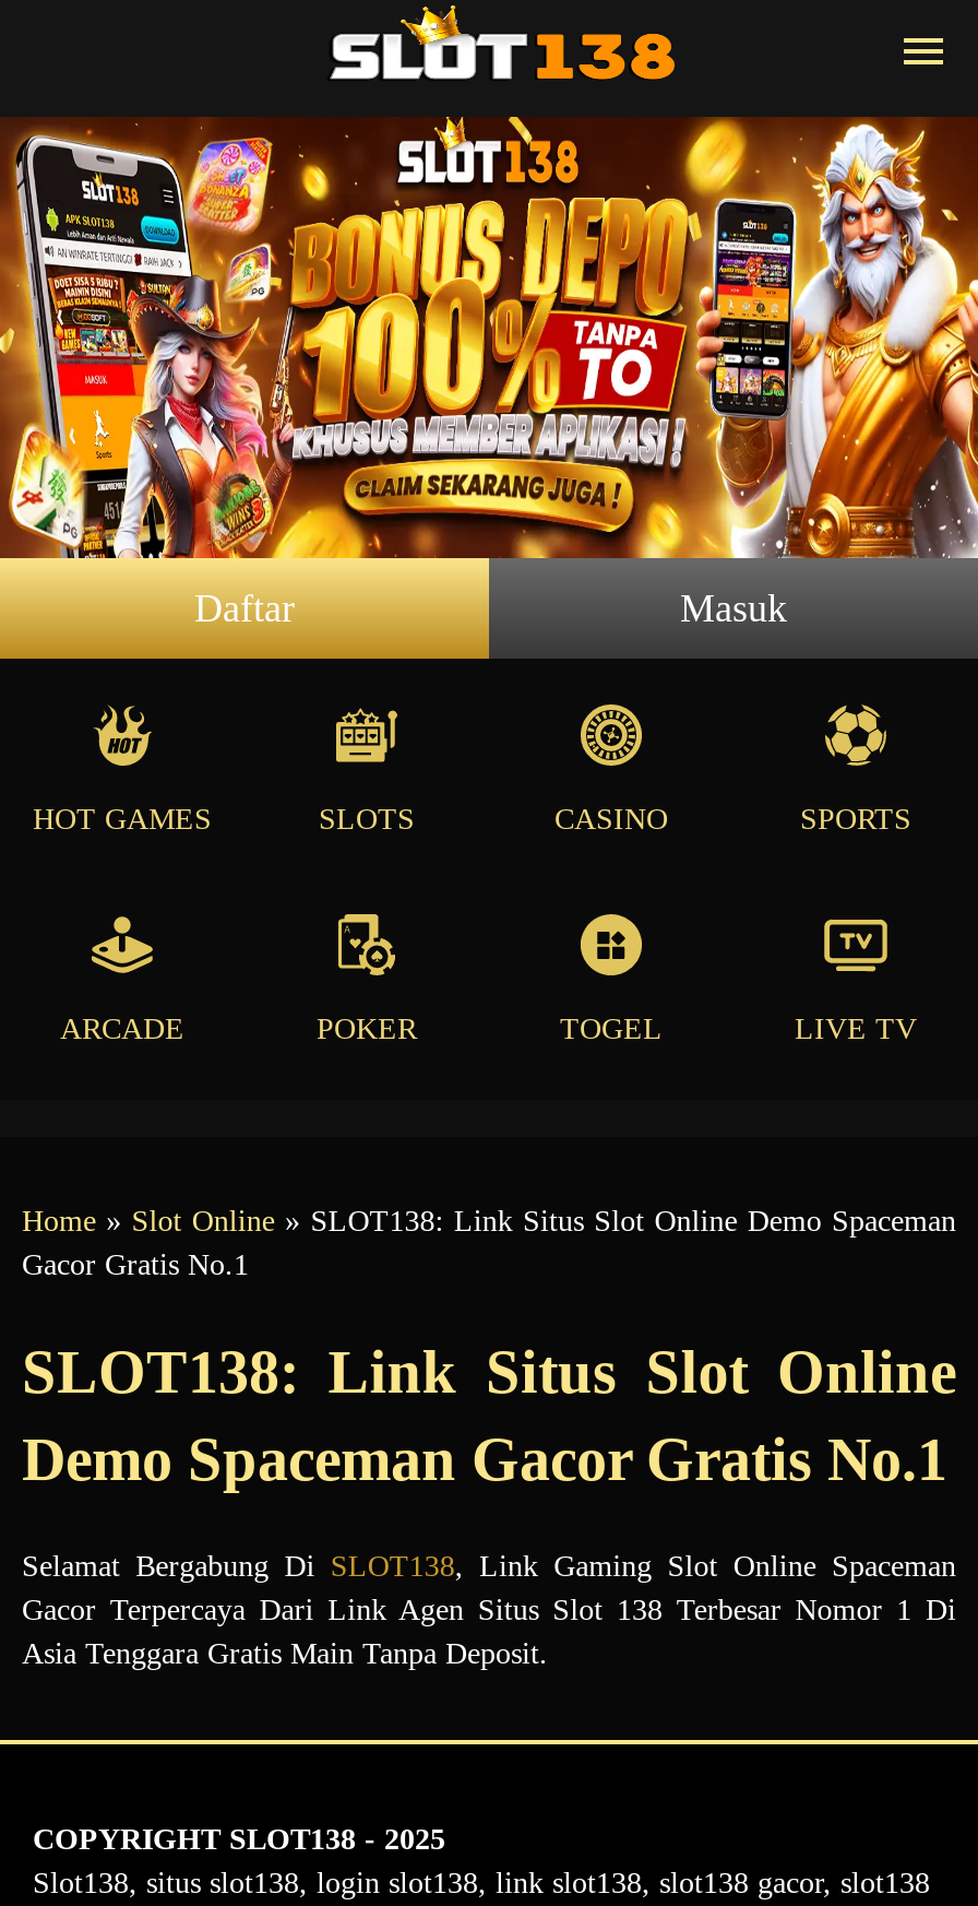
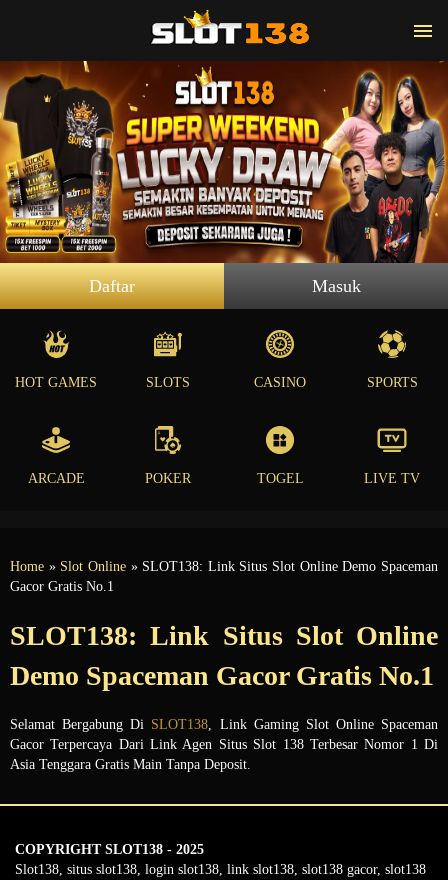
- [image]
+ [image]
